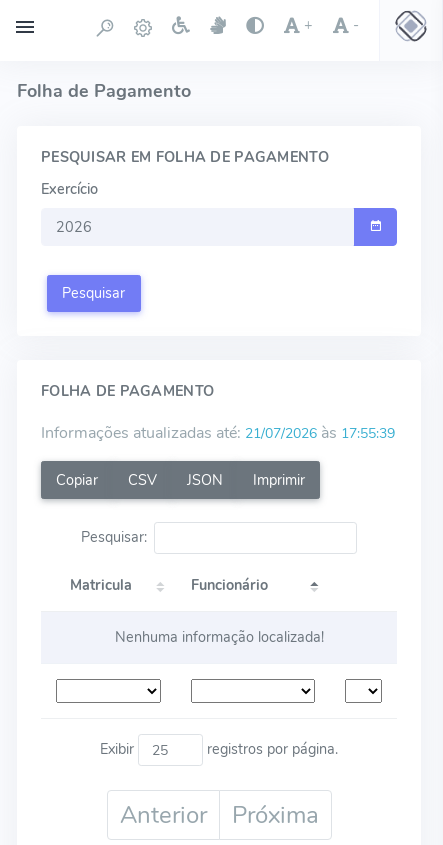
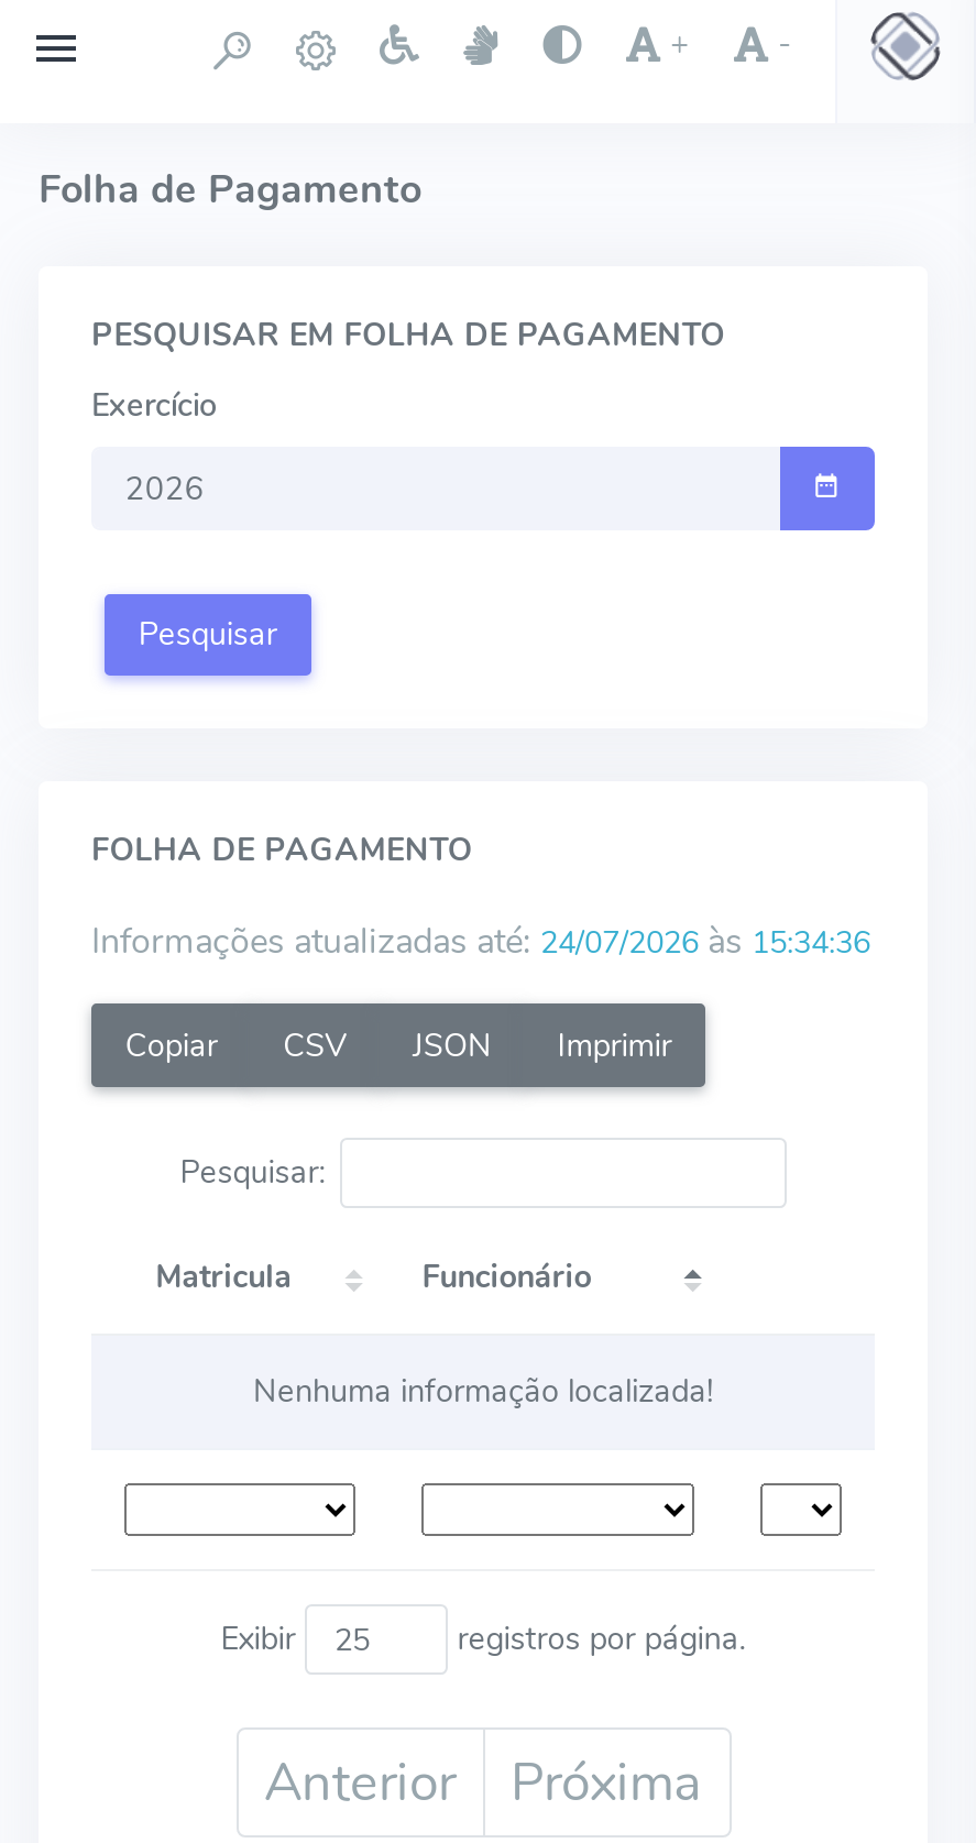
- Informações atualizadas até: 21/07/2026 às 17:55:39
+ Informações atualizadas até: 24/07/2026 às 15:34:36
